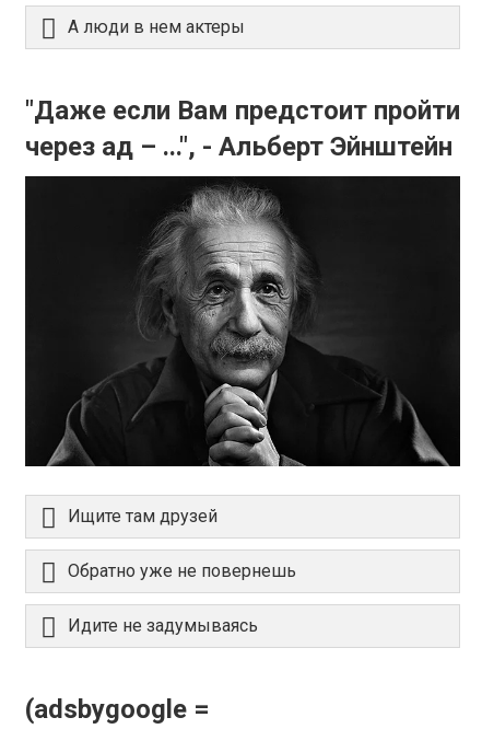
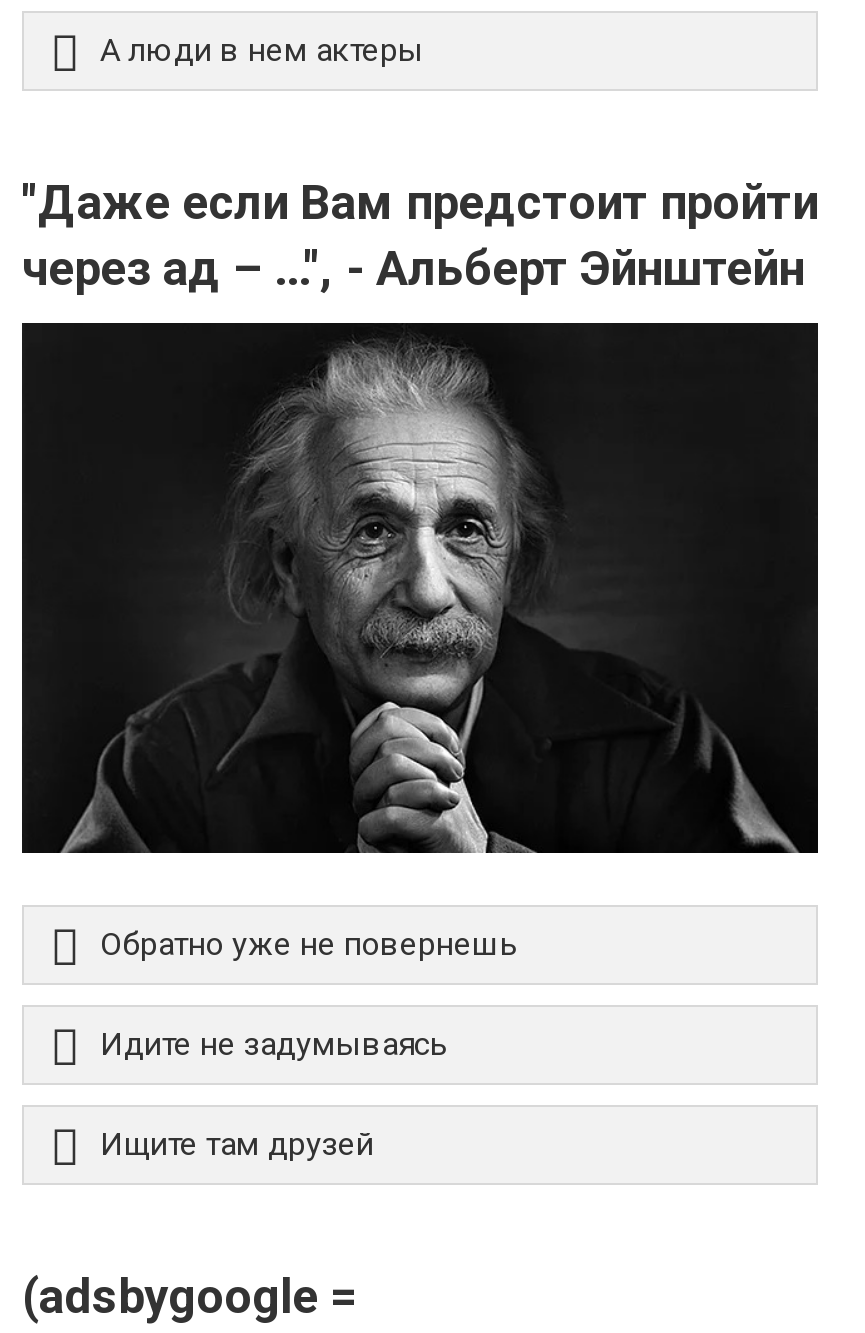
moved down: Ищите там друзей

moved up: Обратно уже не повернешь | Идите не задумываясь
